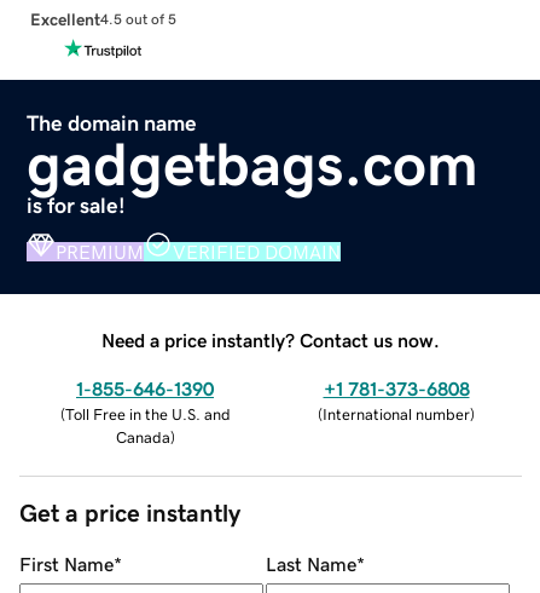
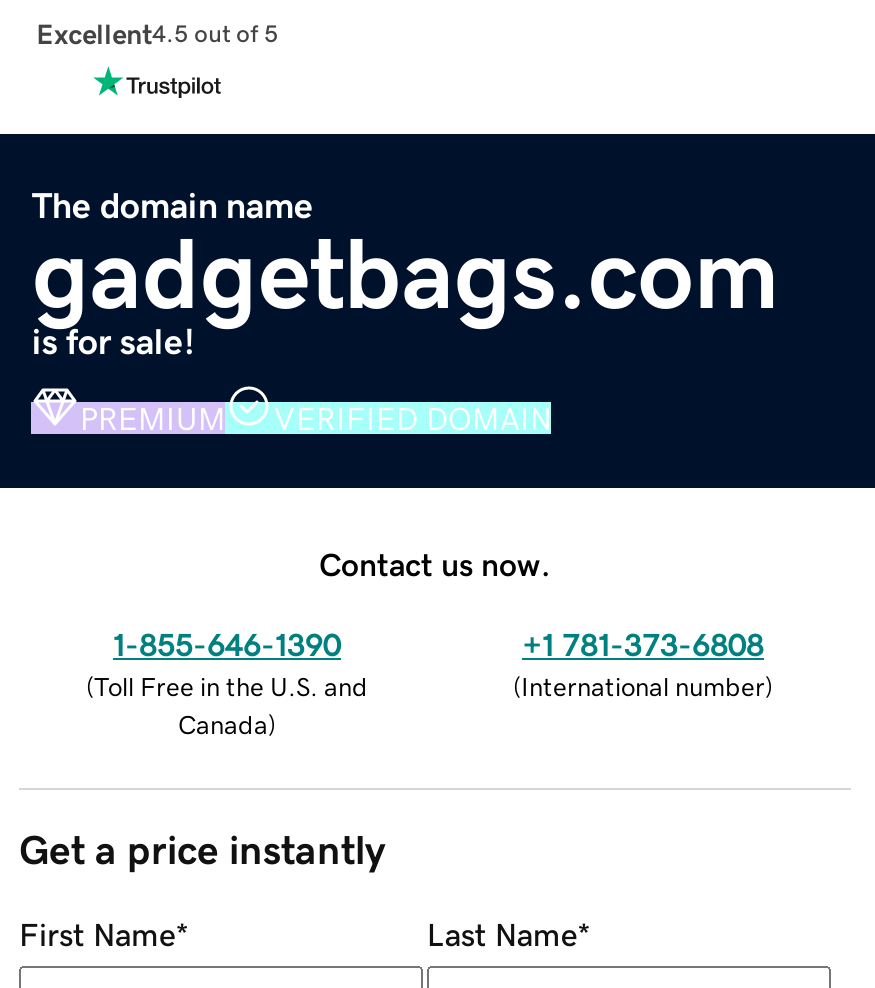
- Need a price instantly? Contact us now.
+ Contact us now.
